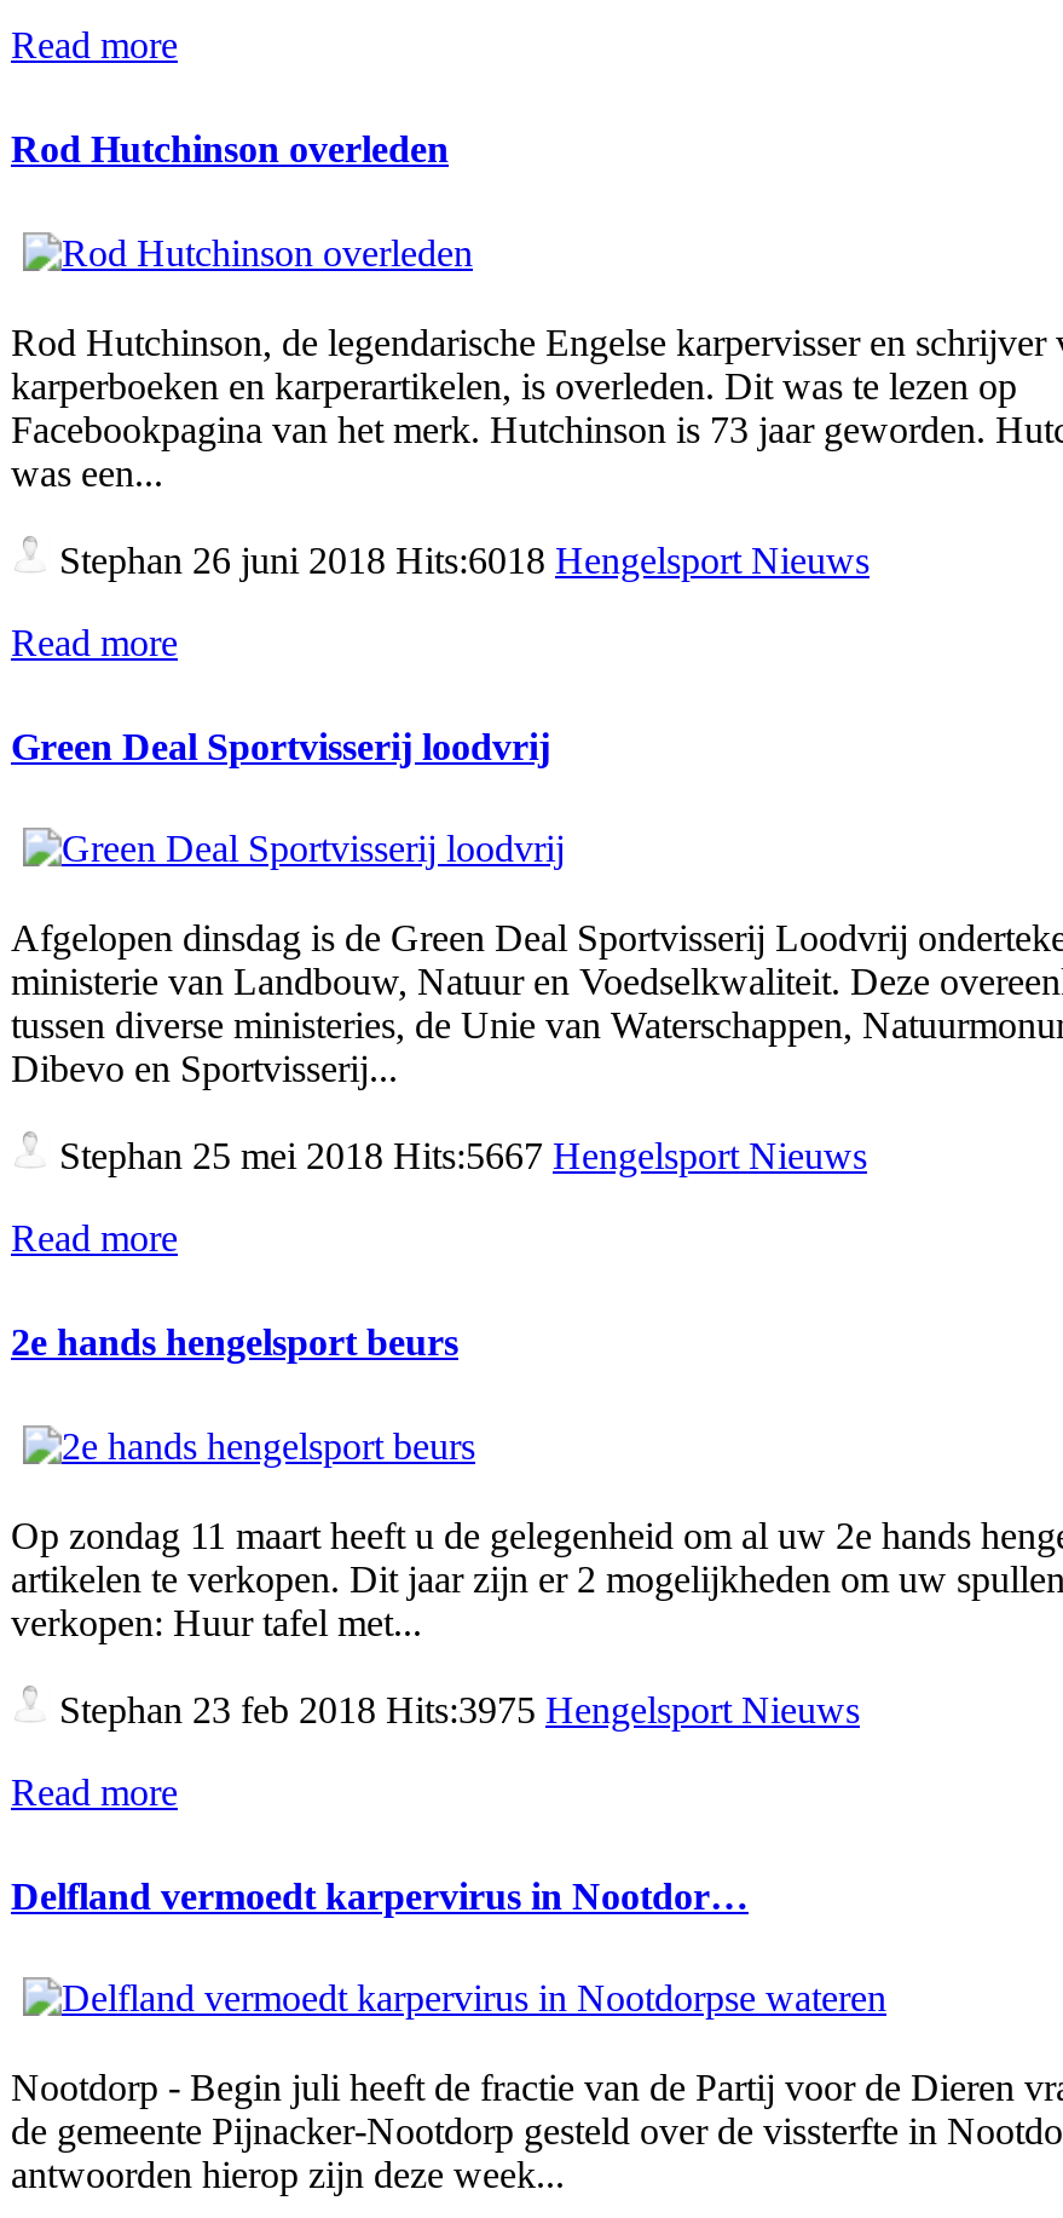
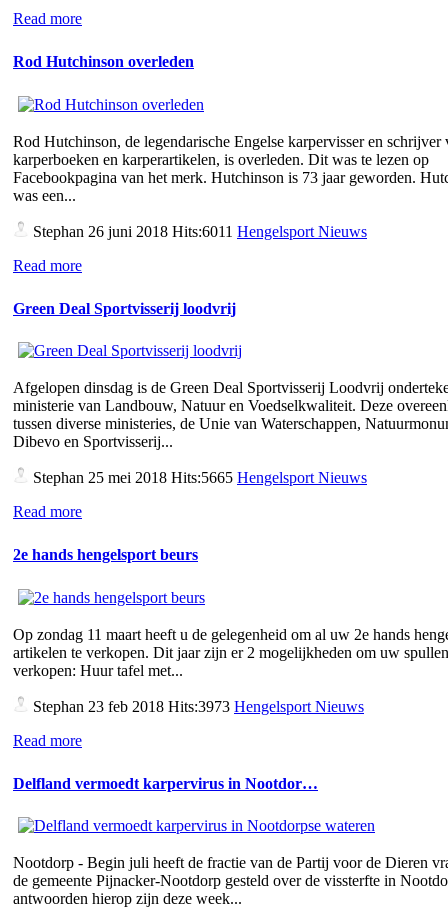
- Stephan 26 juni 2018 Hits:6018 Hengelsport Nieuws
+ Stephan 26 juni 2018 Hits:6011 Hengelsport Nieuws

- Stephan 25 mei 2018 Hits:5667 Hengelsport Nieuws
+ Stephan 25 mei 2018 Hits:5665 Hengelsport Nieuws

- Stephan 23 feb 2018 Hits:3975 Hengelsport Nieuws
+ Stephan 23 feb 2018 Hits:3973 Hengelsport Nieuws
